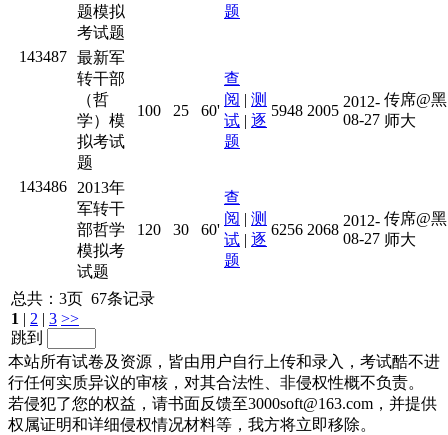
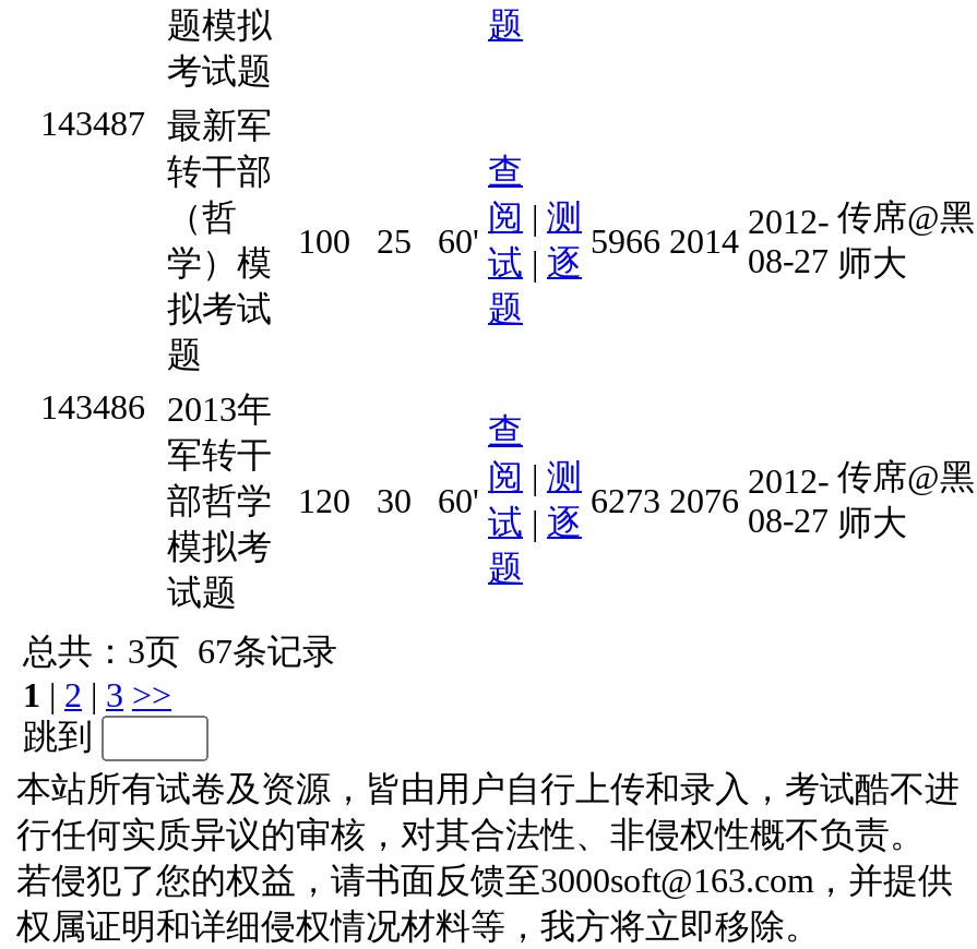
- 5948 2005
+ 5966 2014

- 6256 2068
+ 6273 2076
